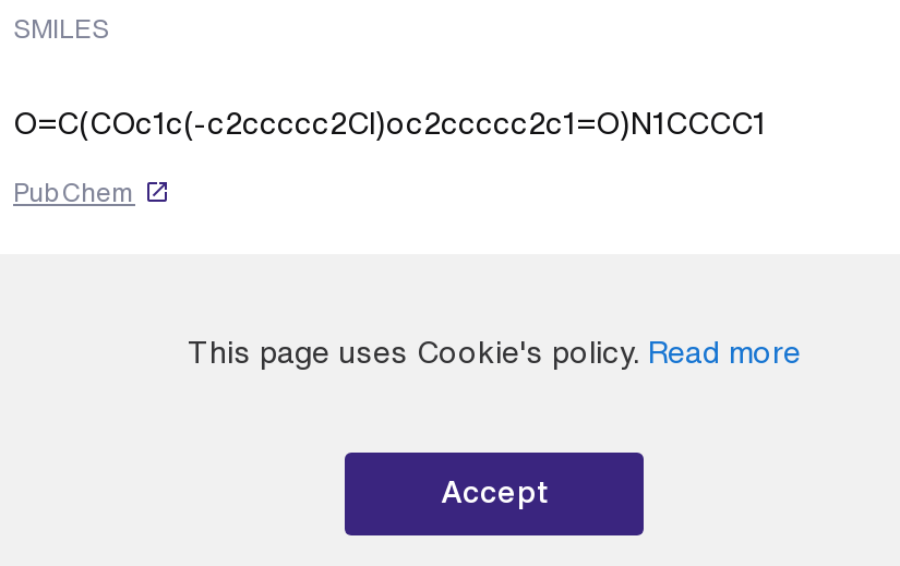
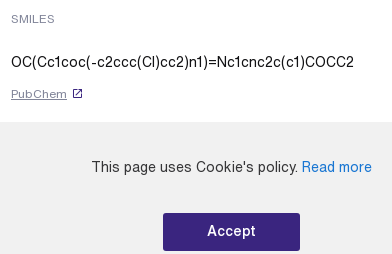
- O=C(COc1c(-c2ccccc2Cl)oc2ccccc2c1=O)N1CCCC1
+ OC(Cc1coc(-c2ccc(Cl)cc2)n1)=Nc1cnc2c(c1)COCC2
